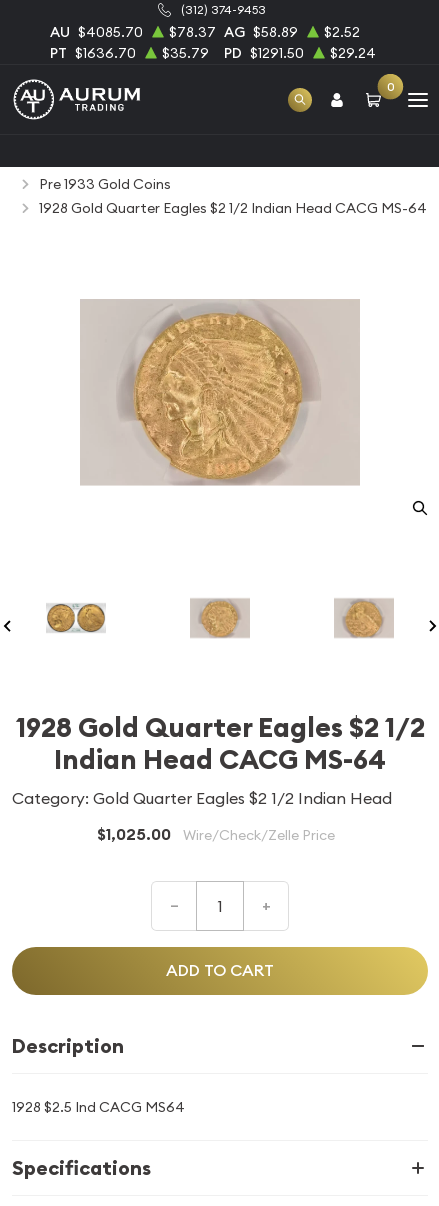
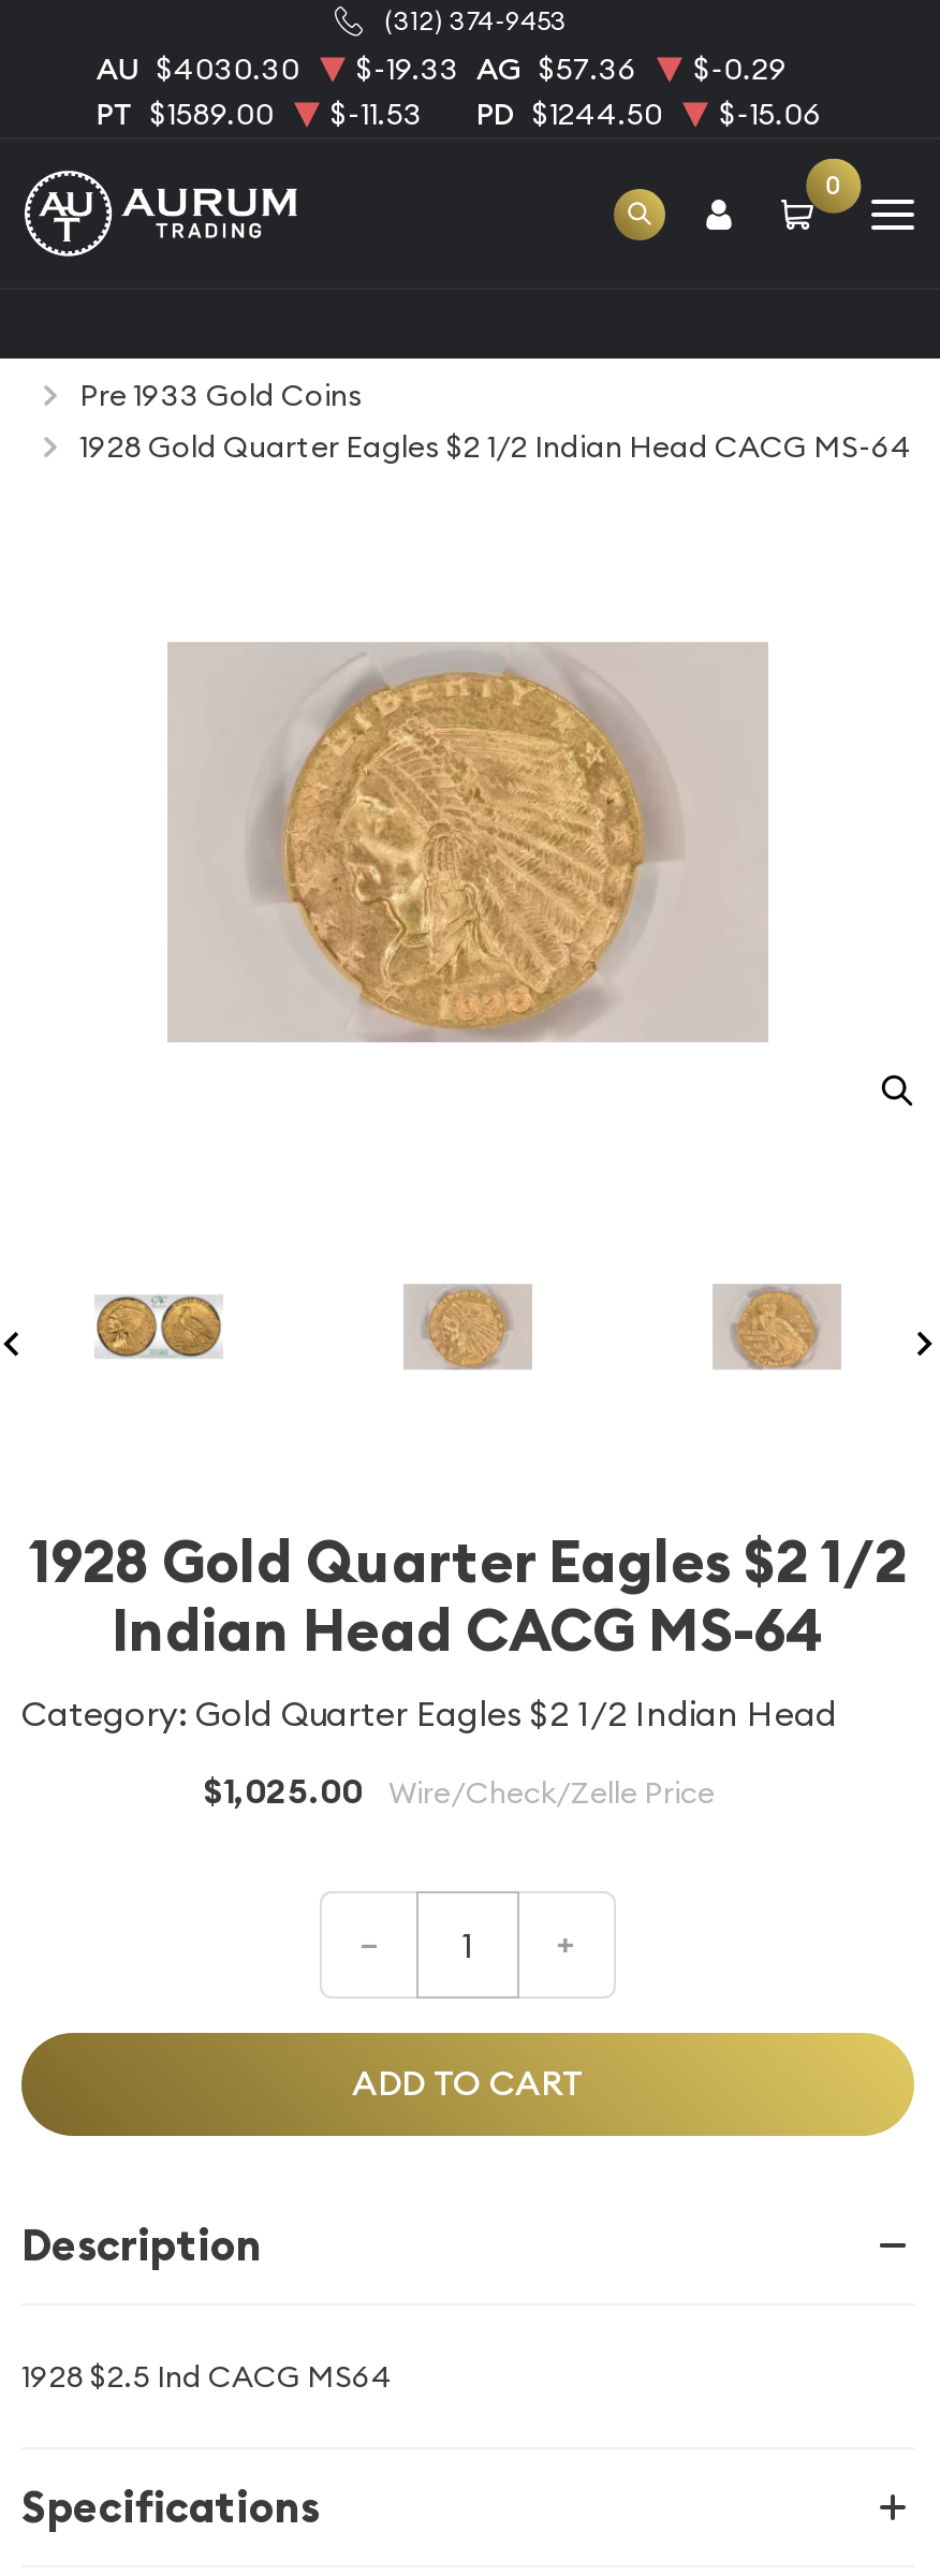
- AU $4085.70
+ AU $4030.30

- $78.37 AG $58.89
+ $-19.33 AG $57.36

- $2.52
+ $-0.29

- PT $1636.70
+ PT $1589.00

- $35.79
+ $-11.53

- PD $1291.50
+ PD $1244.50

- $29.24
+ $-15.06
